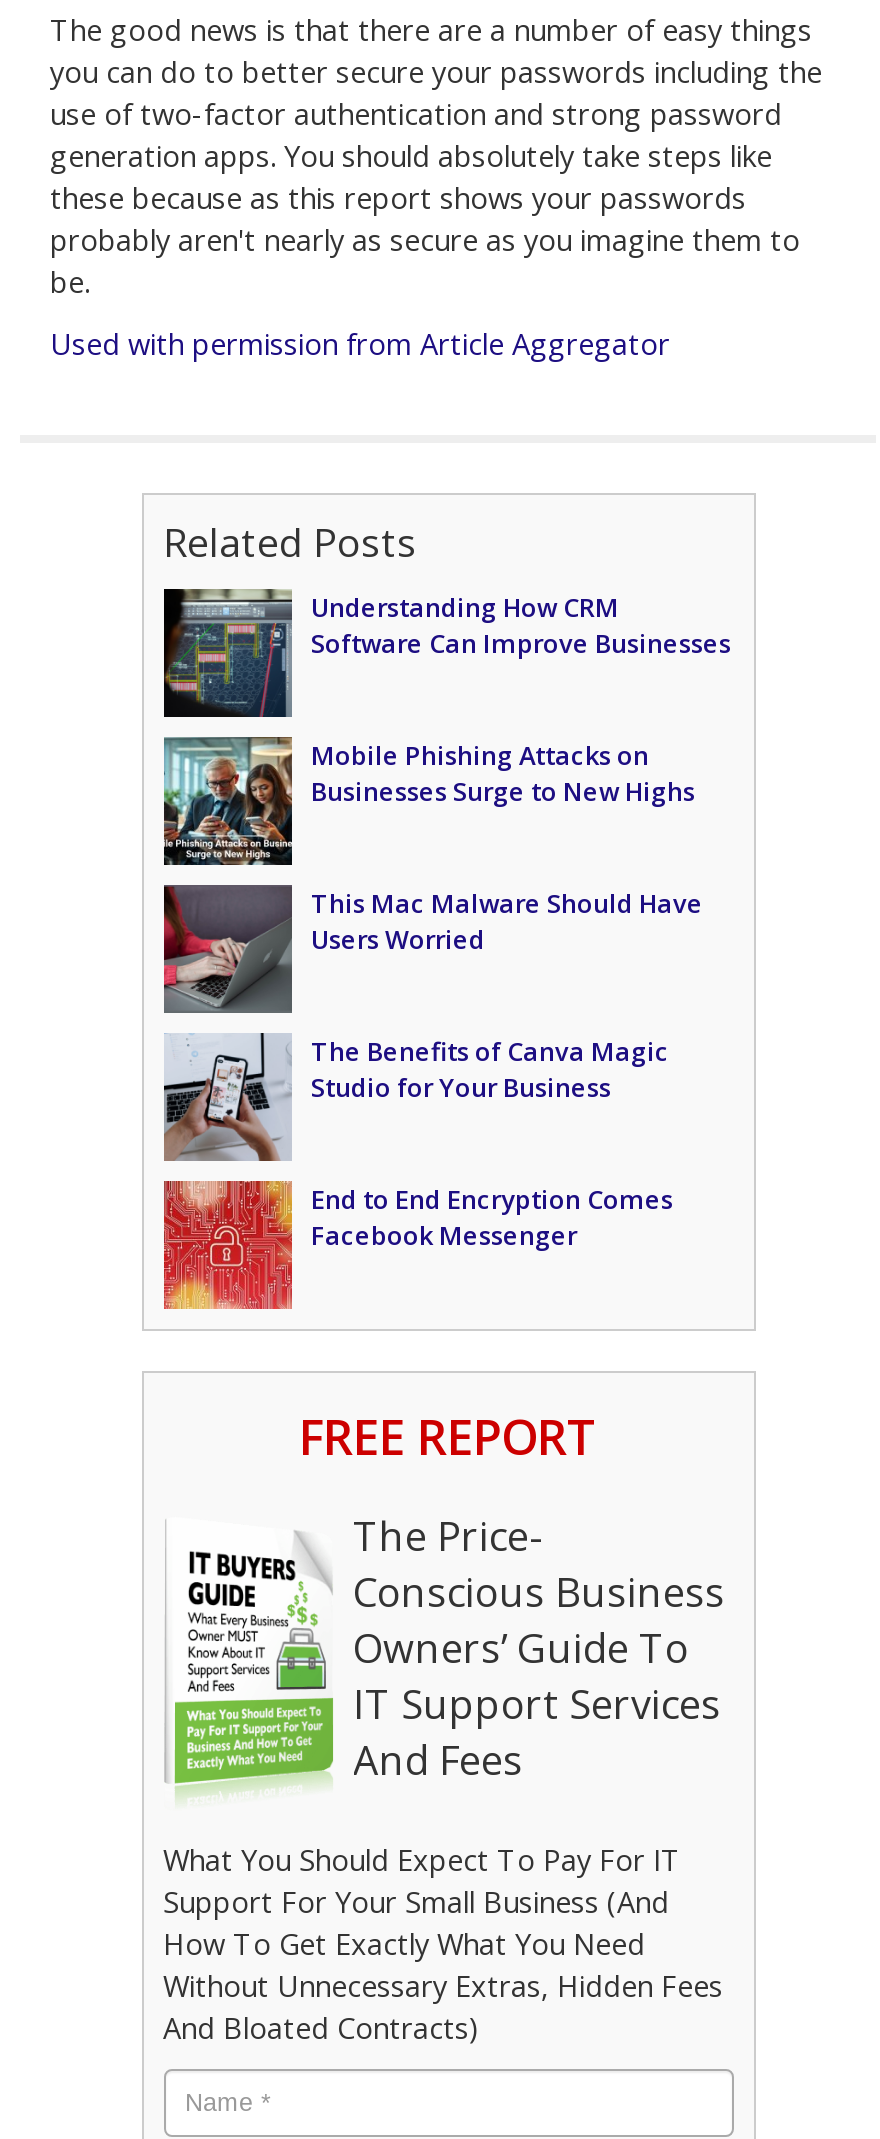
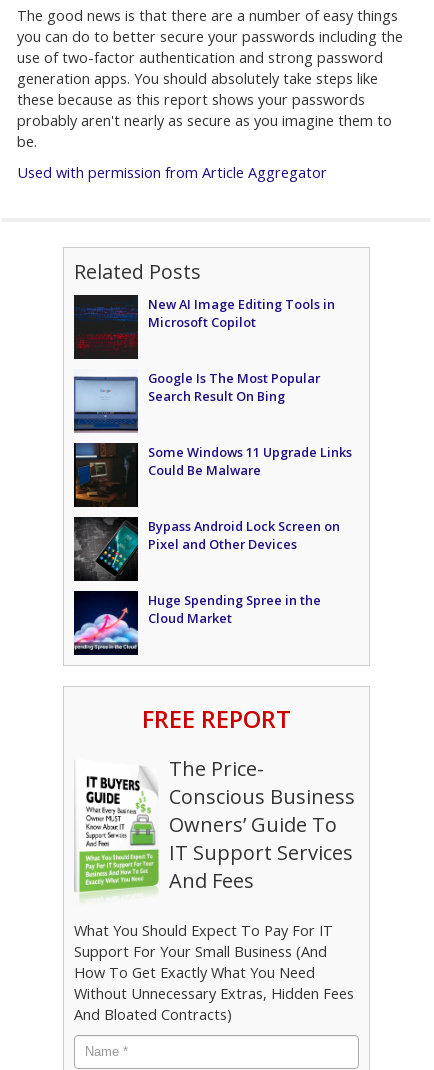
- [image]
- Understanding How CRM
- Software Can Improve Businesses
+ [image]
+ New AI Image Editing Tools in
+ Microsoft Copilot

- [image]
- Mobile Phishing Attacks on
- Businesses Surge to New Highs
+ [image]
+ Google Is The Most Popular
+ Search Result On Bing

- [image]
- This Mac Malware Should Have
- Users Worried
+ [image]
+ Some Windows 11 Upgrade Links
+ Could Be Malware

- [image]
- The Benefits of Canva Magic
- Studio for Your Business
+ [image]
+ Bypass Android Lock Screen on
+ Pixel and Other Devices

- [image]
- End to End Encryption Comes
- Facebook Messenger
+ [image]
+ Huge Spending Spree in the
+ Cloud Market
